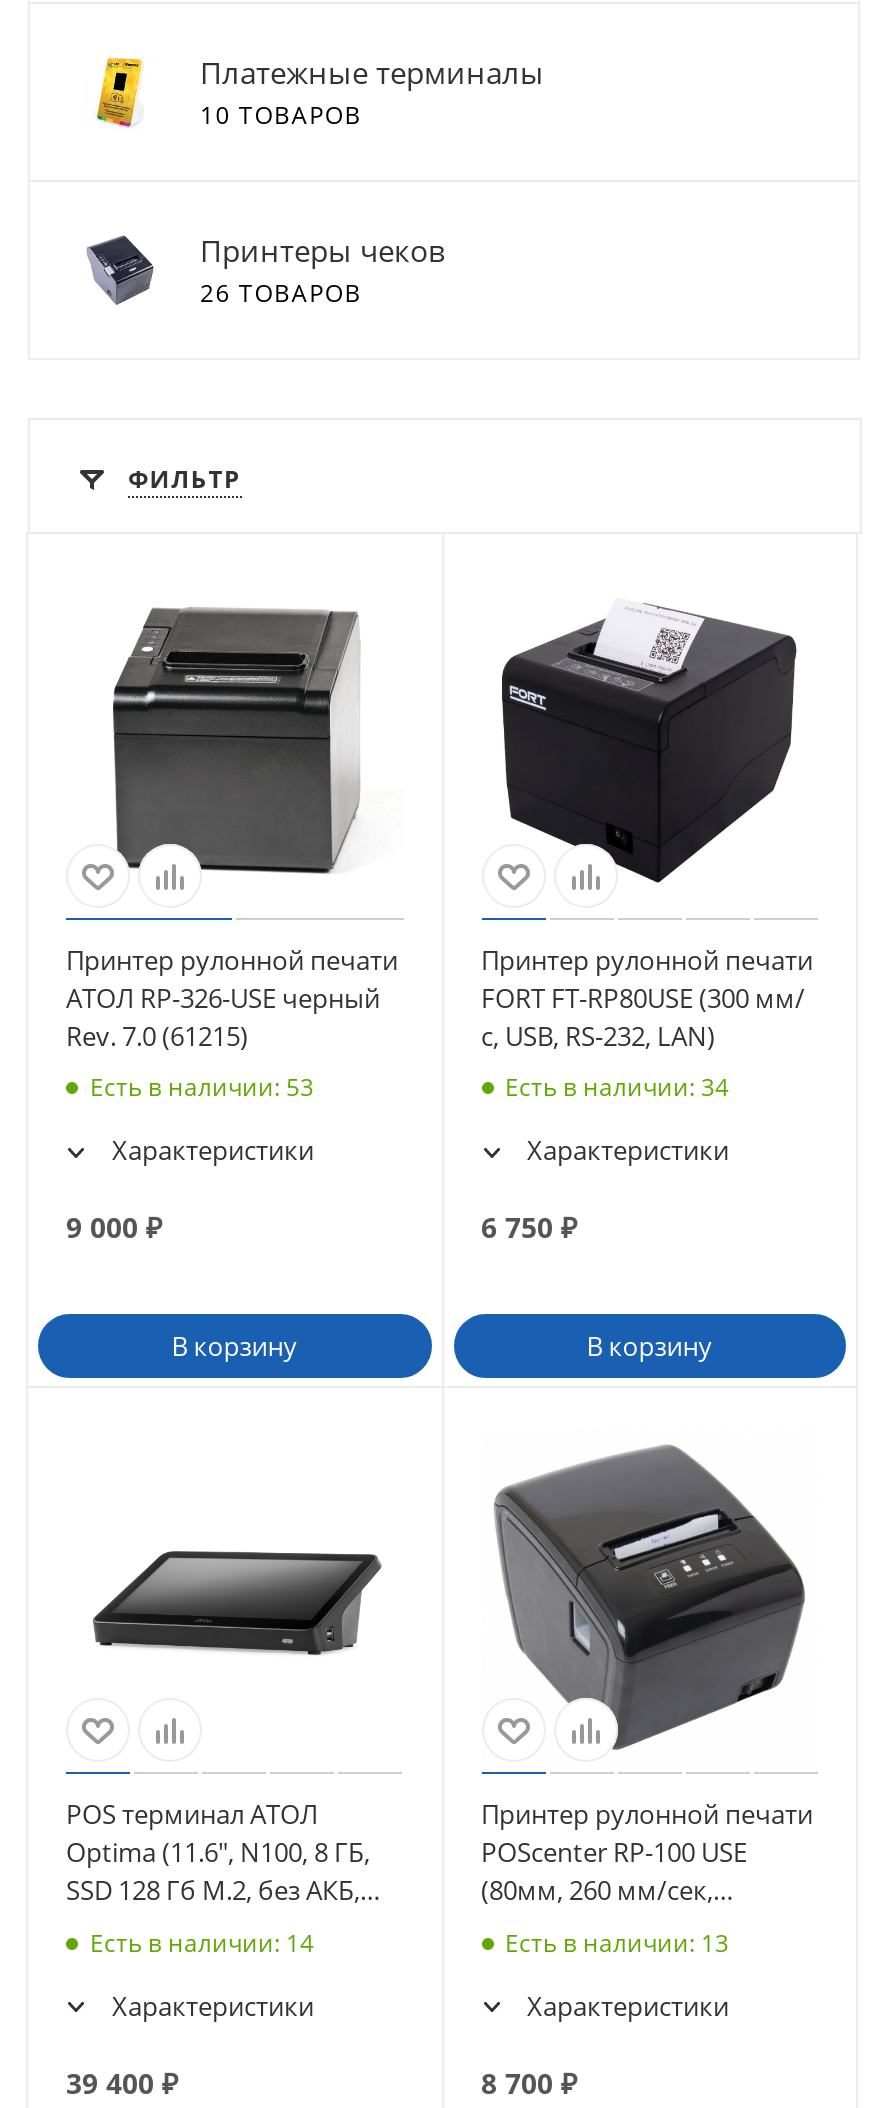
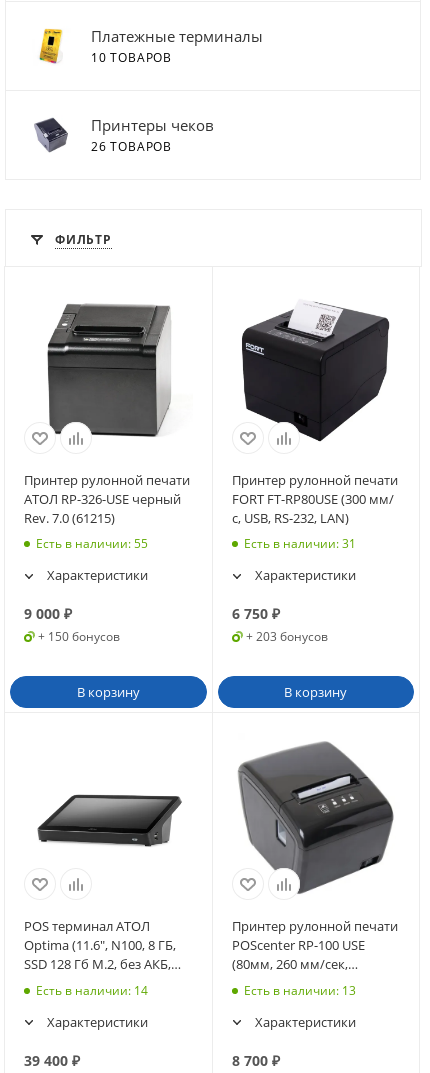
- Есть в наличии: 53
+ Есть в наличии: 55

- Есть в наличии: 34
+ Есть в наличии: 31

+ + 150 бонусов

+ + 203 бонусов
